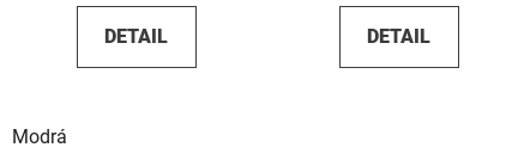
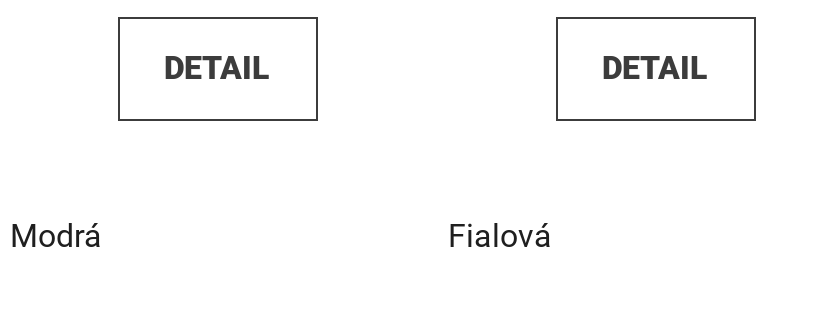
+ Fialová
